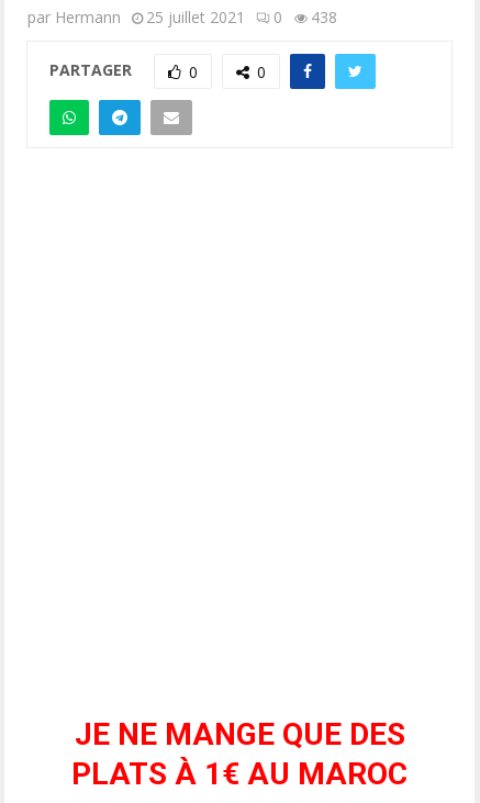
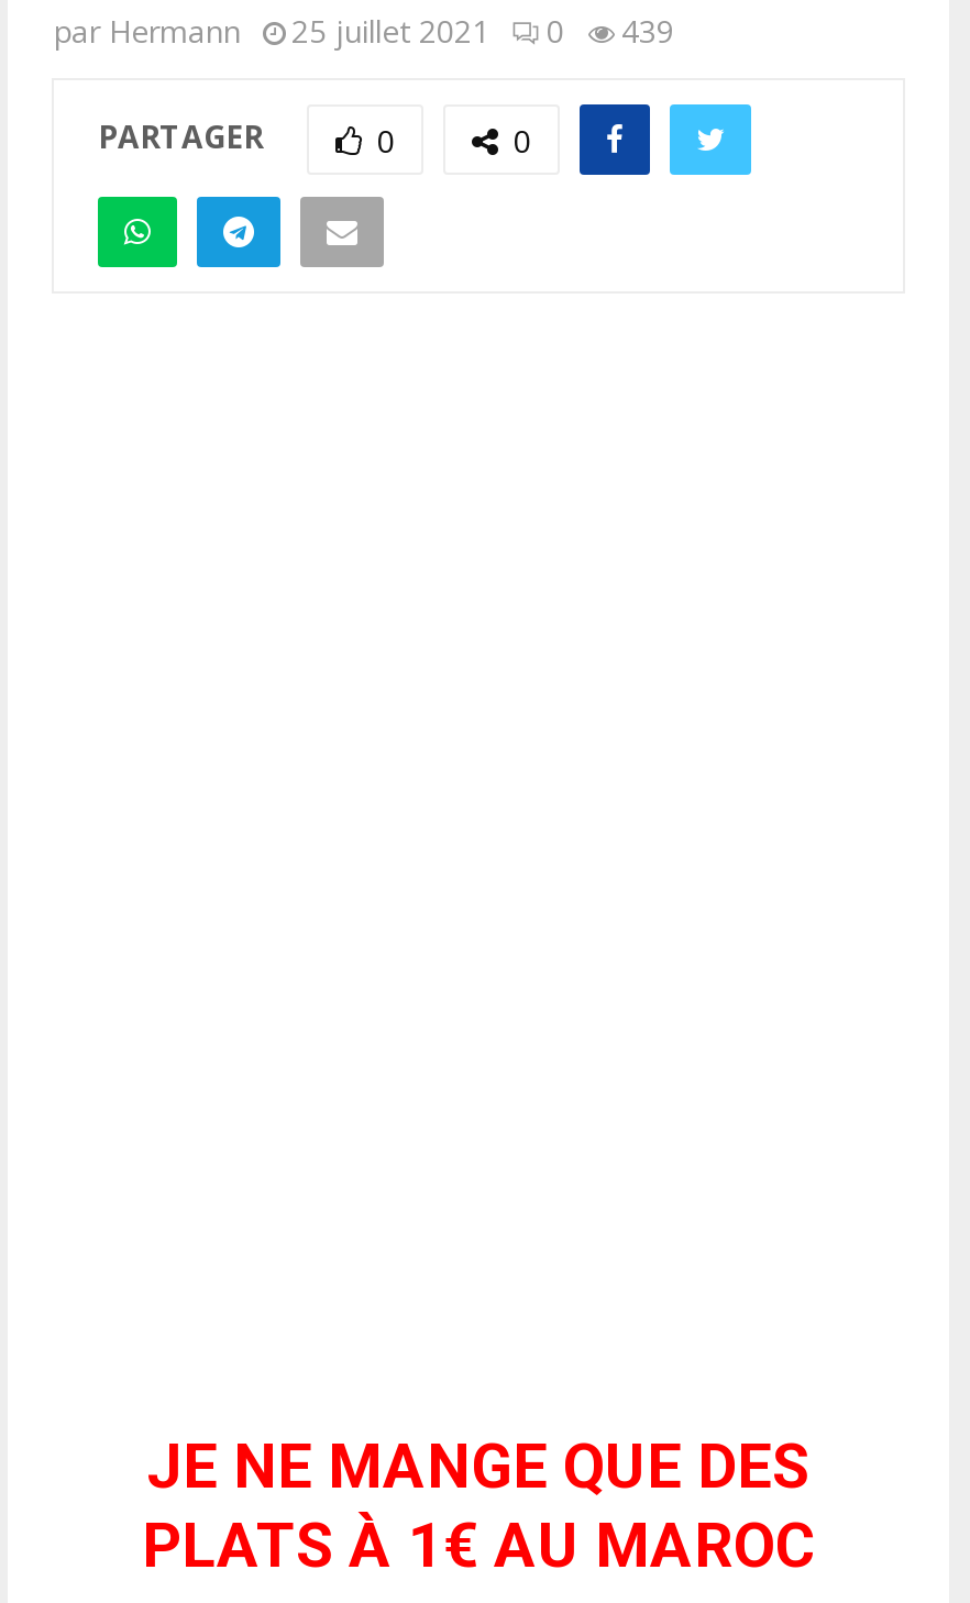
- par Hermann 25 juillet 2021 0 438
+ par Hermann 25 juillet 2021 0 439
